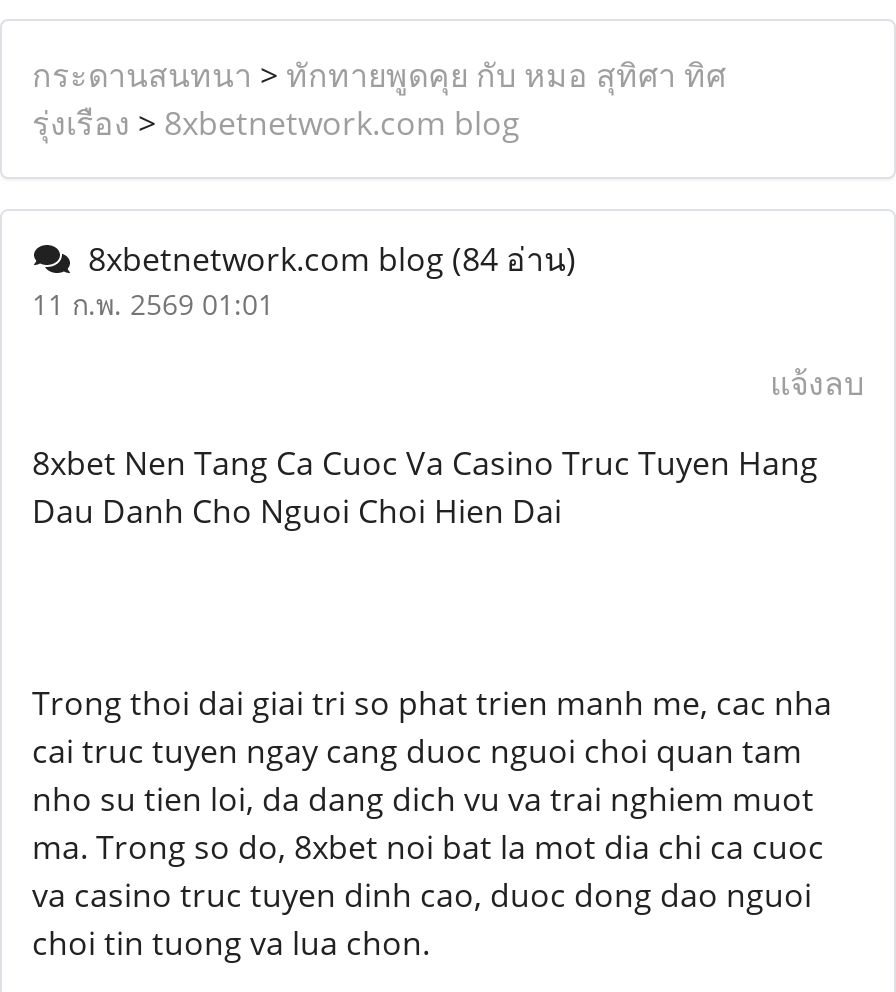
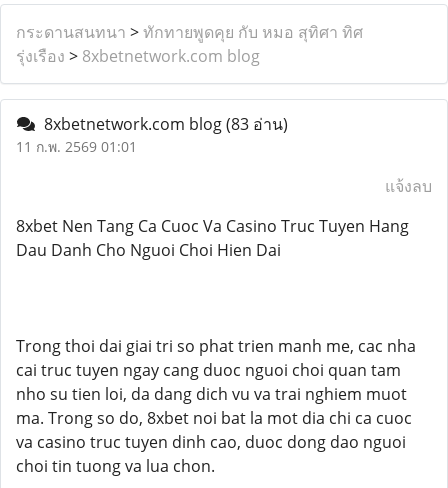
- 8xbetnetwork.com blog (84 อ่าน)
+ 8xbetnetwork.com blog (83 อ่าน)
